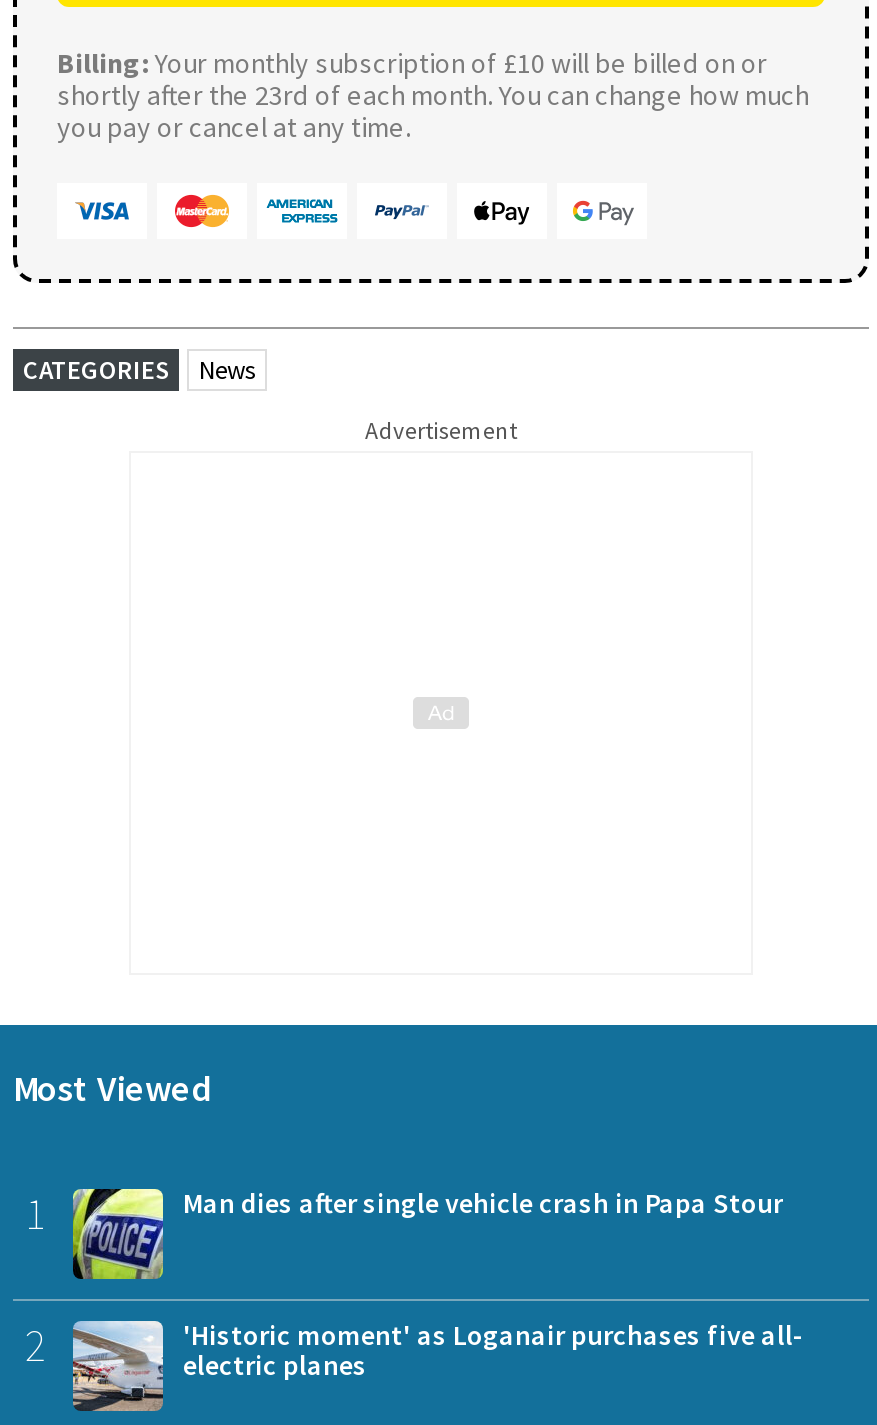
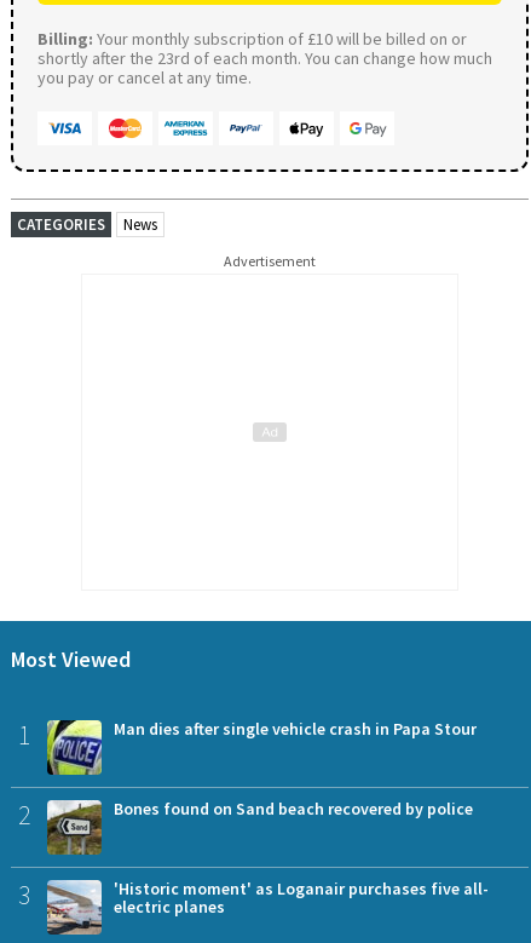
+ [image]
+ Bones found on Sand beach recovered by police
+ 3
